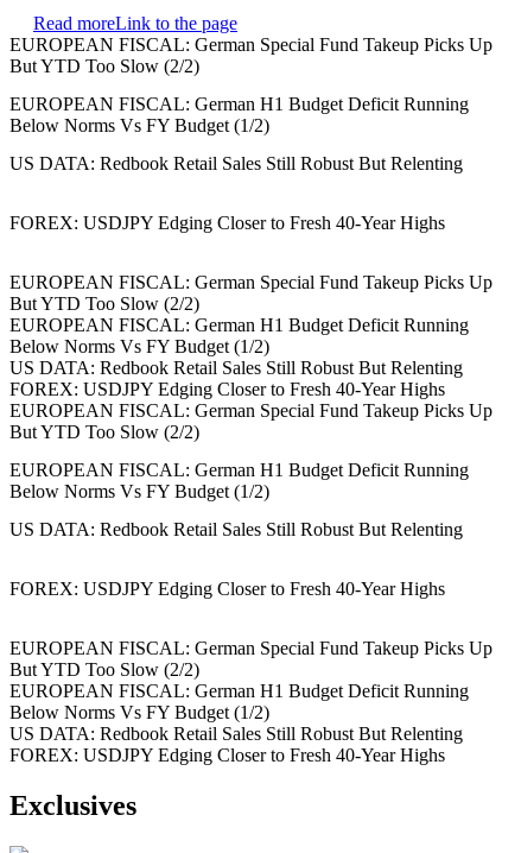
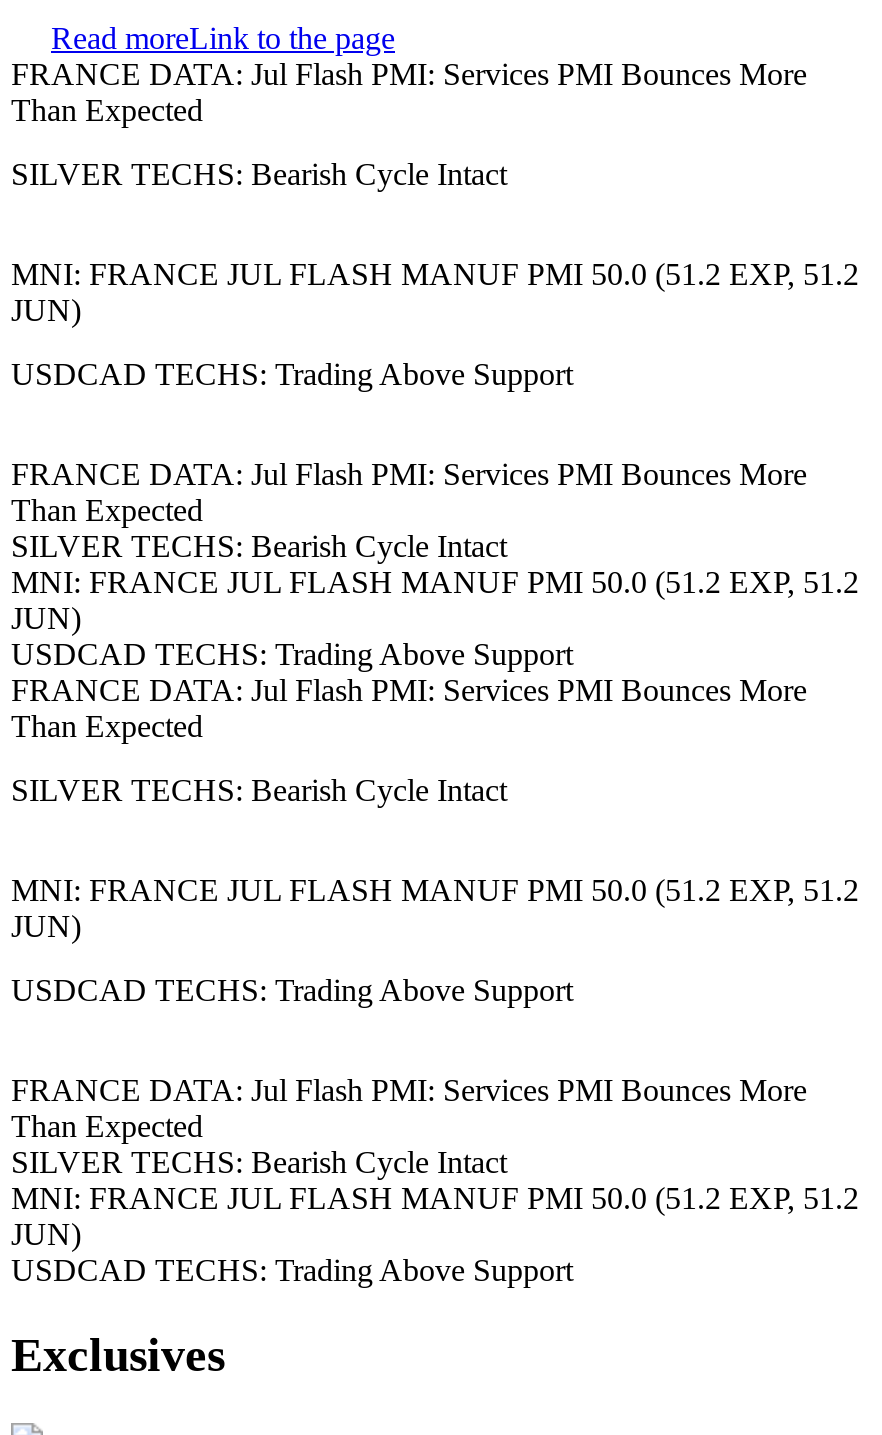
- EUROPEAN FISCAL: German Special Fund Takeup Picks Up
- But YTD Too Slow (2/2)
+ FRANCE DATA: Jul Flash PMI: Services PMI Bounces More
+ Than Expected

- EUROPEAN FISCAL: German H1 Budget Deficit Running
- Below Norms Vs FY Budget (1/2)
+ SILVER TECHS: Bearish Cycle Intact

- US DATA: Redbook Retail Sales Still Robust But Relenting
+ MNI: FRANCE JUL FLASH MANUF PMI 50.0 (51.2 EXP, 51.2
+ JUN)

- FOREX: USDJPY Edging Closer to Fresh 40-Year Highs
+ USDCAD TECHS: Trading Above Support

- EUROPEAN FISCAL: German Special Fund Takeup Picks Up
- But YTD Too Slow (2/2)
- EUROPEAN FISCAL: German H1 Budget Deficit Running
- Below Norms Vs FY Budget (1/2)
- US DATA: Redbook Retail Sales Still Robust But Relenting
- FOREX: USDJPY Edging Closer to Fresh 40-Year Highs
- EUROPEAN FISCAL: German Special Fund Takeup Picks Up
- But YTD Too Slow (2/2)
+ FRANCE DATA: Jul Flash PMI: Services PMI Bounces More
+ Than Expected
+ SILVER TECHS: Bearish Cycle Intact
+ MNI: FRANCE JUL FLASH MANUF PMI 50.0 (51.2 EXP, 51.2
+ JUN)
+ USDCAD TECHS: Trading Above Support
+ FRANCE DATA: Jul Flash PMI: Services PMI Bounces More
+ Than Expected

- EUROPEAN FISCAL: German H1 Budget Deficit Running
- Below Norms Vs FY Budget (1/2)
+ SILVER TECHS: Bearish Cycle Intact

- US DATA: Redbook Retail Sales Still Robust But Relenting
+ MNI: FRANCE JUL FLASH MANUF PMI 50.0 (51.2 EXP, 51.2
+ JUN)

- FOREX: USDJPY Edging Closer to Fresh 40-Year Highs
+ USDCAD TECHS: Trading Above Support

- EUROPEAN FISCAL: German Special Fund Takeup Picks Up
- But YTD Too Slow (2/2)
- EUROPEAN FISCAL: German H1 Budget Deficit Running
- Below Norms Vs FY Budget (1/2)
- US DATA: Redbook Retail Sales Still Robust But Relenting
- FOREX: USDJPY Edging Closer to Fresh 40-Year Highs
+ FRANCE DATA: Jul Flash PMI: Services PMI Bounces More
+ Than Expected
+ SILVER TECHS: Bearish Cycle Intact
+ MNI: FRANCE JUL FLASH MANUF PMI 50.0 (51.2 EXP, 51.2
+ JUN)
+ USDCAD TECHS: Trading Above Support
